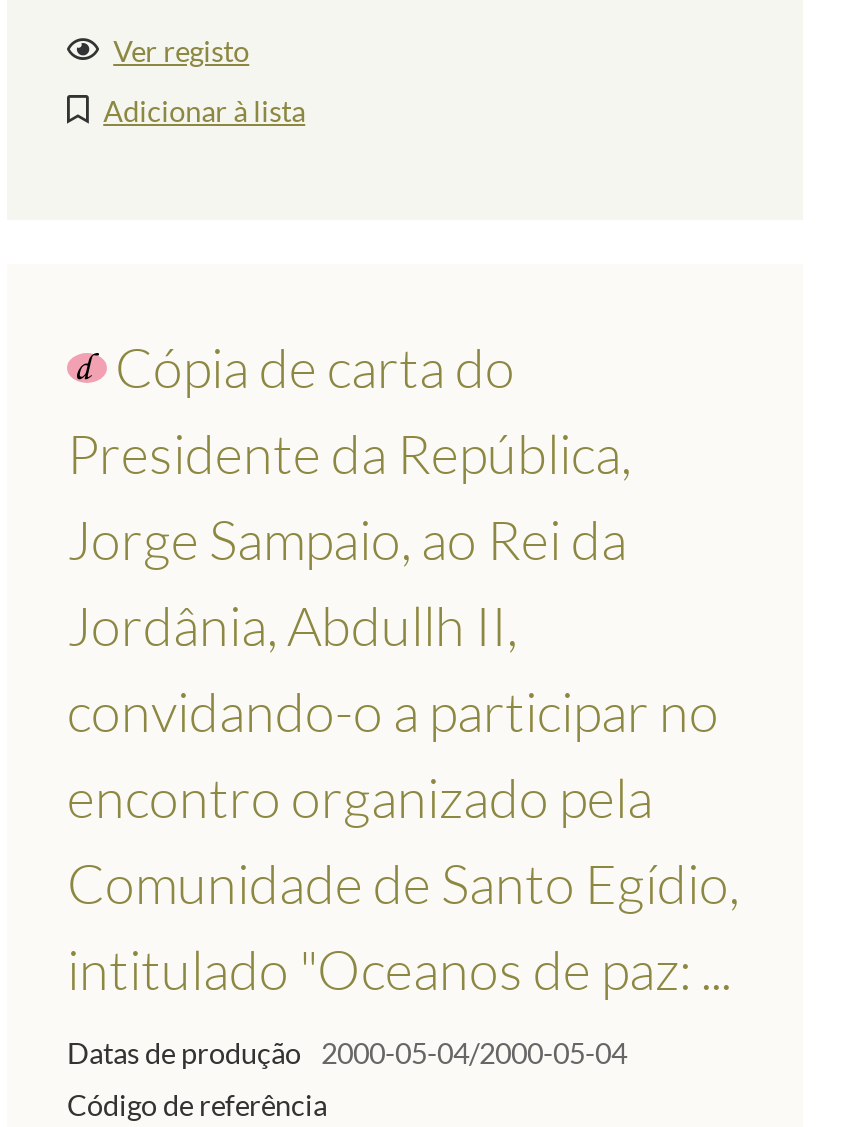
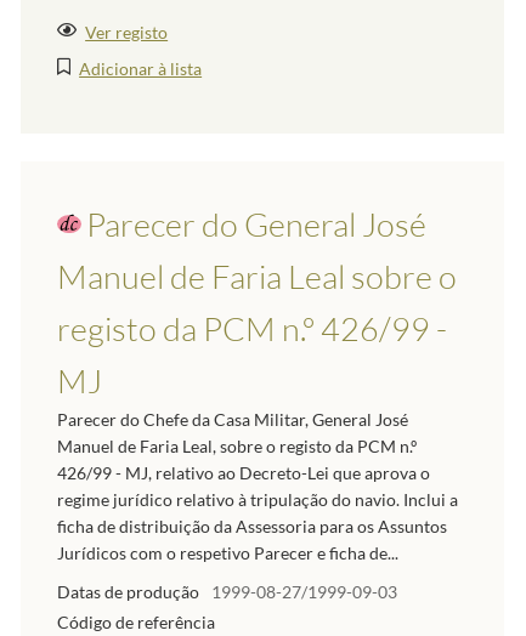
- Cópia de carta do
- Presidente da República,
- Jorge Sampaio, ao Rei da
- Jordânia, Abdullh II,
- convidando-o a participar no
- encontro organizado pela
- Comunidade de Santo Egídio,
- intitulado "Oceanos de paz: ...
+ Parecer do General José
+ Manuel de Faria Leal sobre o
+ registo da PCM n.º 426/99 -
+ MJ
+ Parecer do Chefe da Casa Militar, General José
+ Manuel de Faria Leal, sobre o registo da PCM n.º
+ 426/99 - MJ, relativo ao Decreto-Lei que aprova o
+ regime jurídico relativo à tripulação do navio. Inclui a
+ ficha de distribuição da Assessoria para os Assuntos
+ Jurídicos com o respetivo Parecer e ficha de...

- Datas de produção 2000-05-04/2000-05-04
+ Datas de produção 1999-08-27/1999-09-03
